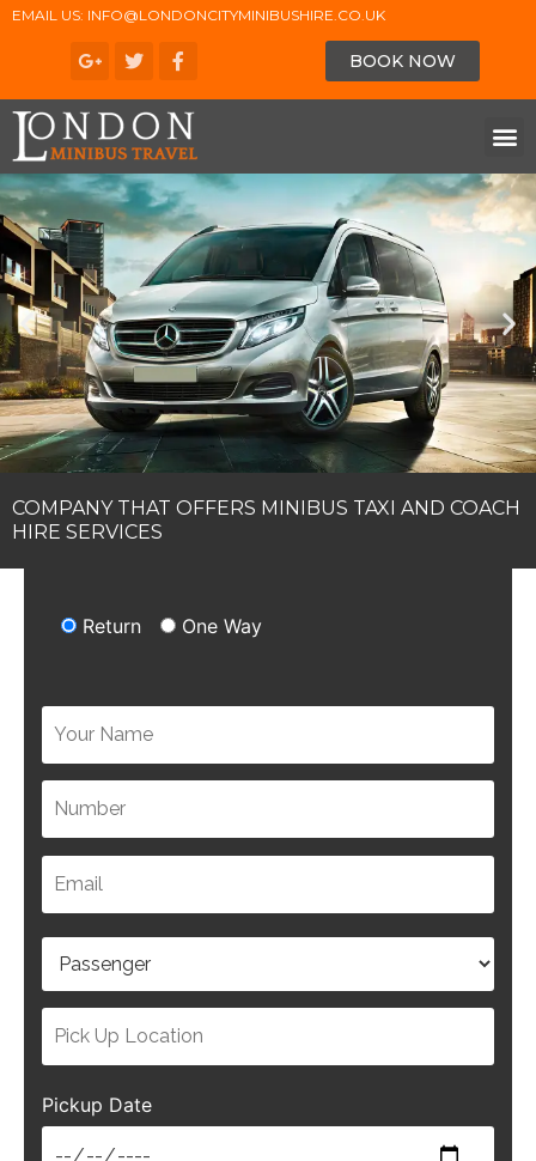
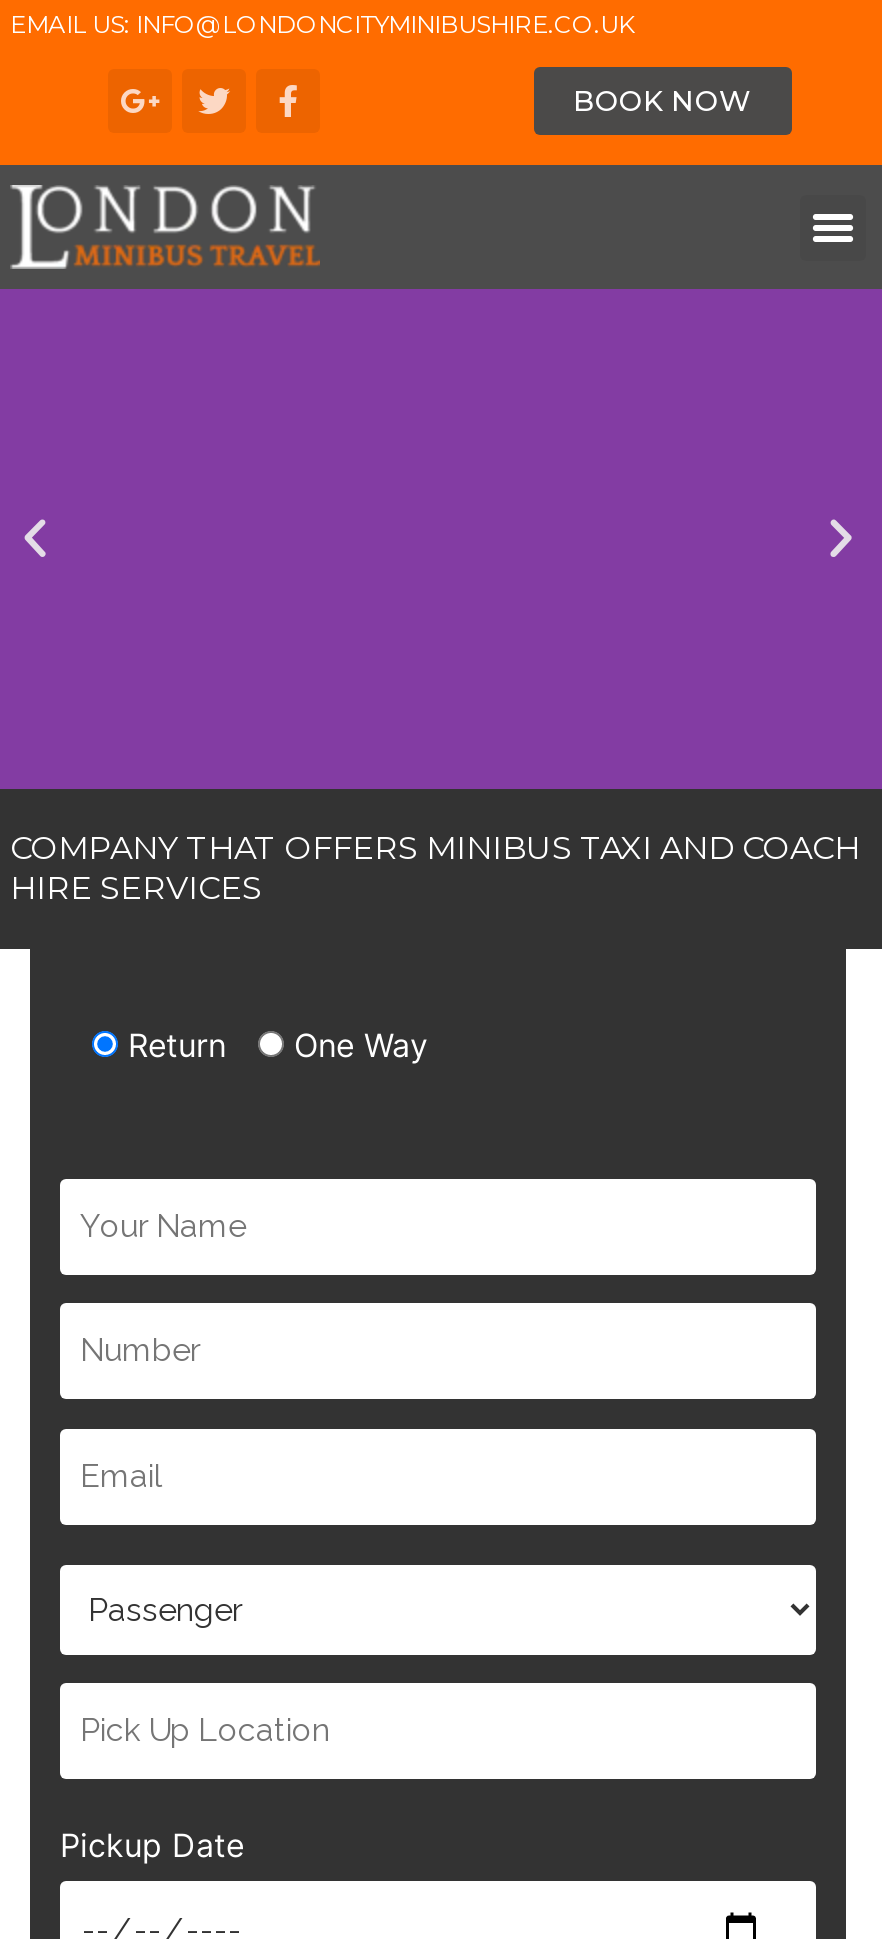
- [image]
